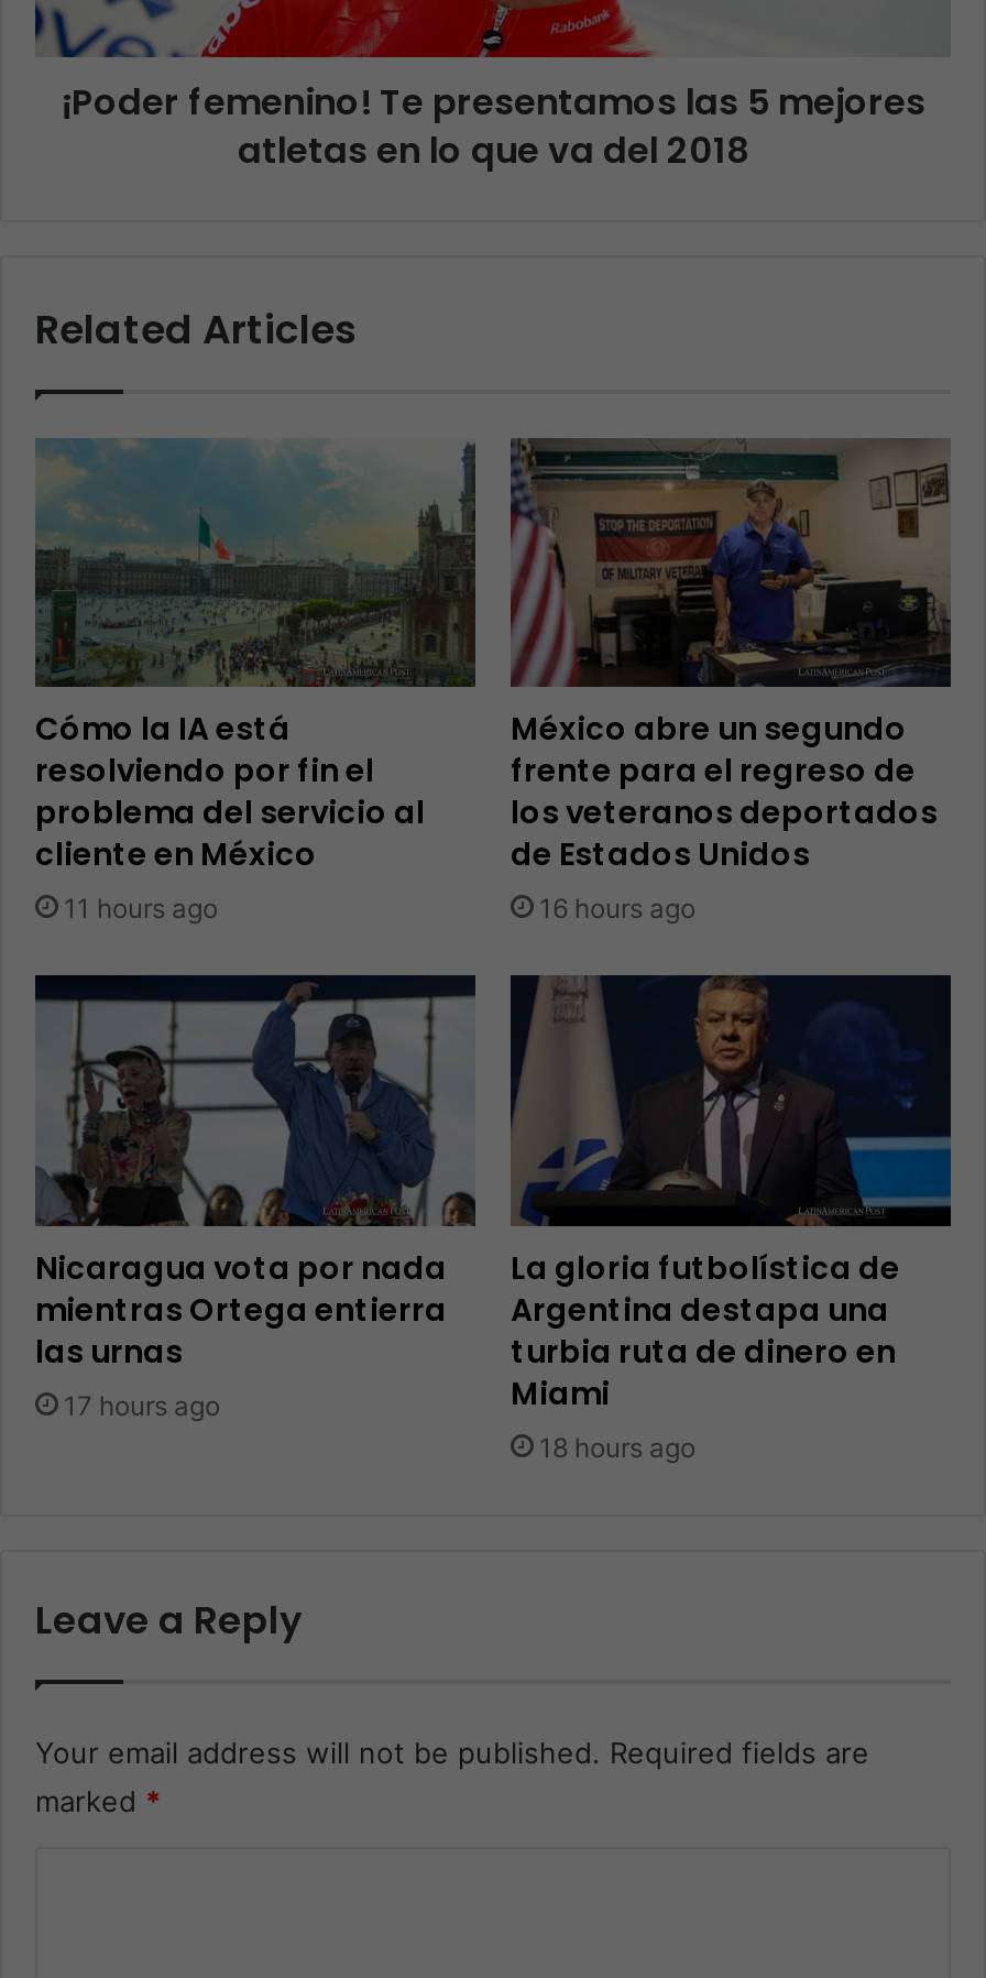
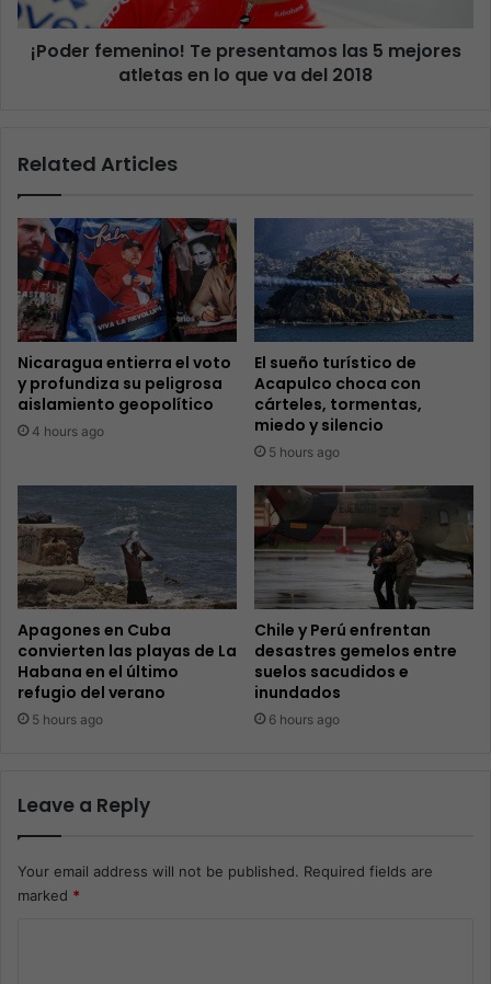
- [image]
- Cómo la IA está
- resolviendo por fin el
- problema del servicio al
- cliente en México
- 11 hours ago
+ [image]
+ Nicaragua entierra el voto
+ y profundiza su peligrosa
+ aislamiento geopolítico
+ 4 hours ago

- [image]
- México abre un segundo
- frente para el regreso de
- los veteranos deportados
- de Estados Unidos
- 16 hours ago
+ [image]
+ El sueño turístico de
+ Acapulco choca con
+ cárteles, tormentas,
+ miedo y silencio
+ 5 hours ago

- [image]
- Nicaragua vota por nada
- mientras Ortega entierra
- las urnas
- 17 hours ago
+ [image]
+ Apagones en Cuba
+ convierten las playas de La
+ Habana en el último
+ refugio del verano
+ 5 hours ago

- [image]
- La gloria futbolística de
- Argentina destapa una
- turbia ruta de dinero en
- Miami
- 18 hours ago
+ [image]
+ Chile y Perú enfrentan
+ desastres gemelos entre
+ suelos sacudidos e
+ inundados
+ 6 hours ago
